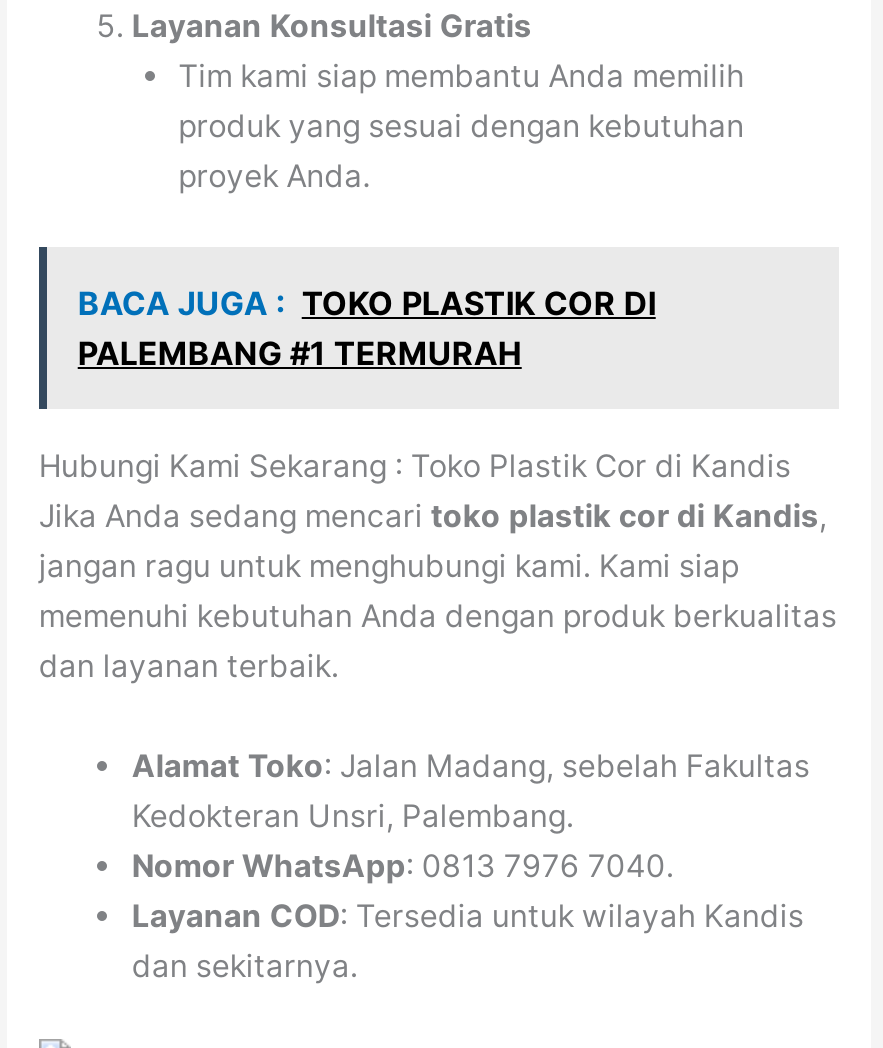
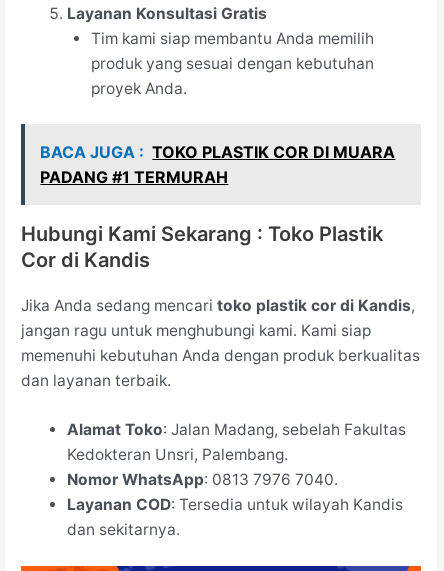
- BACA JUGA : TOKO PLASTIK COR DI
- PALEMBANG #1 TERMURAH
+ BACA JUGA : TOKO PLASTIK COR DI MUARA
+ PADANG #1 TERMURAH
